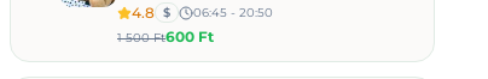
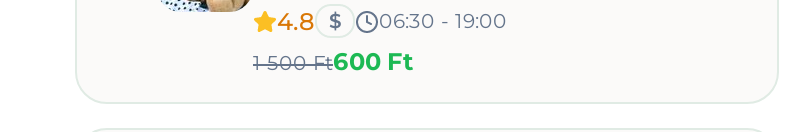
- 4.8 $ 06:45 - 20:50
+ 4.8 $ 06:30 - 19:00
